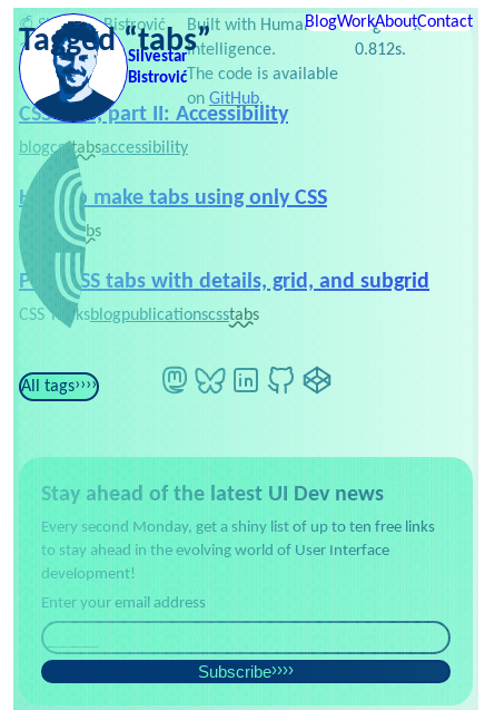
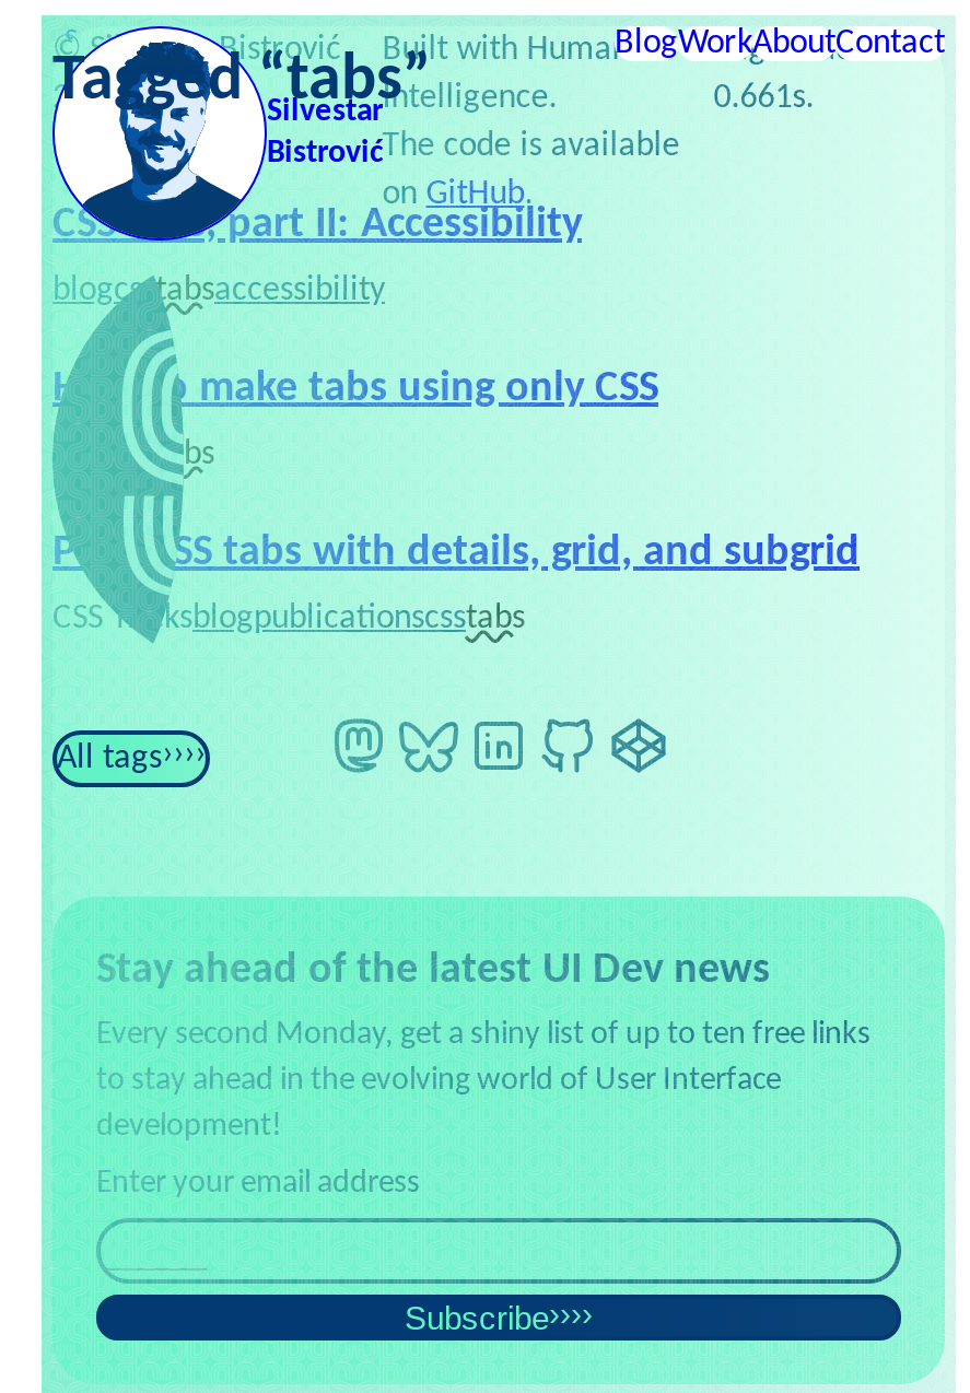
- 0.812s.
+ 0.661s.
